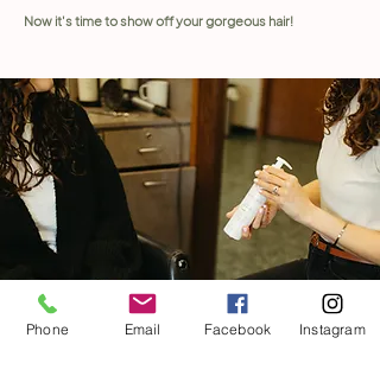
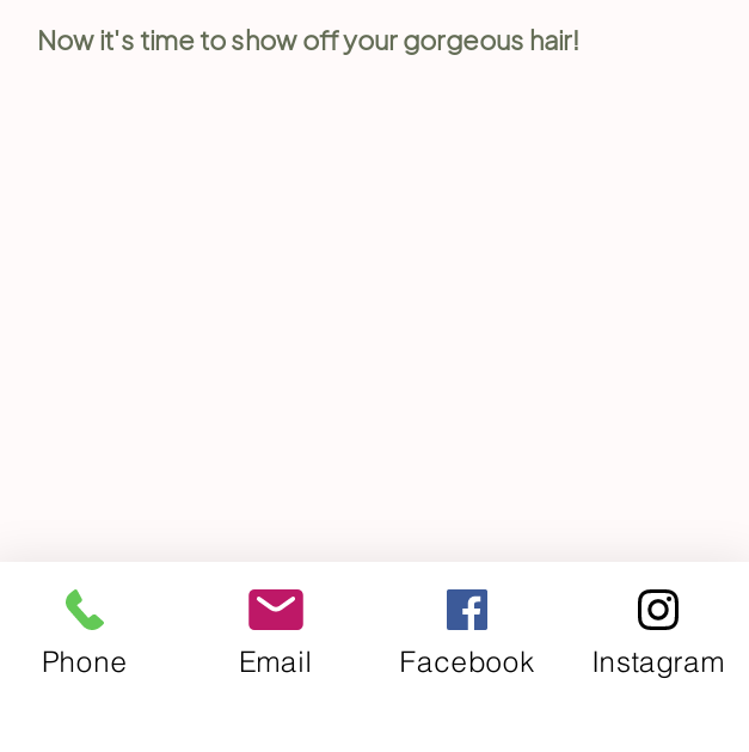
- [image]
